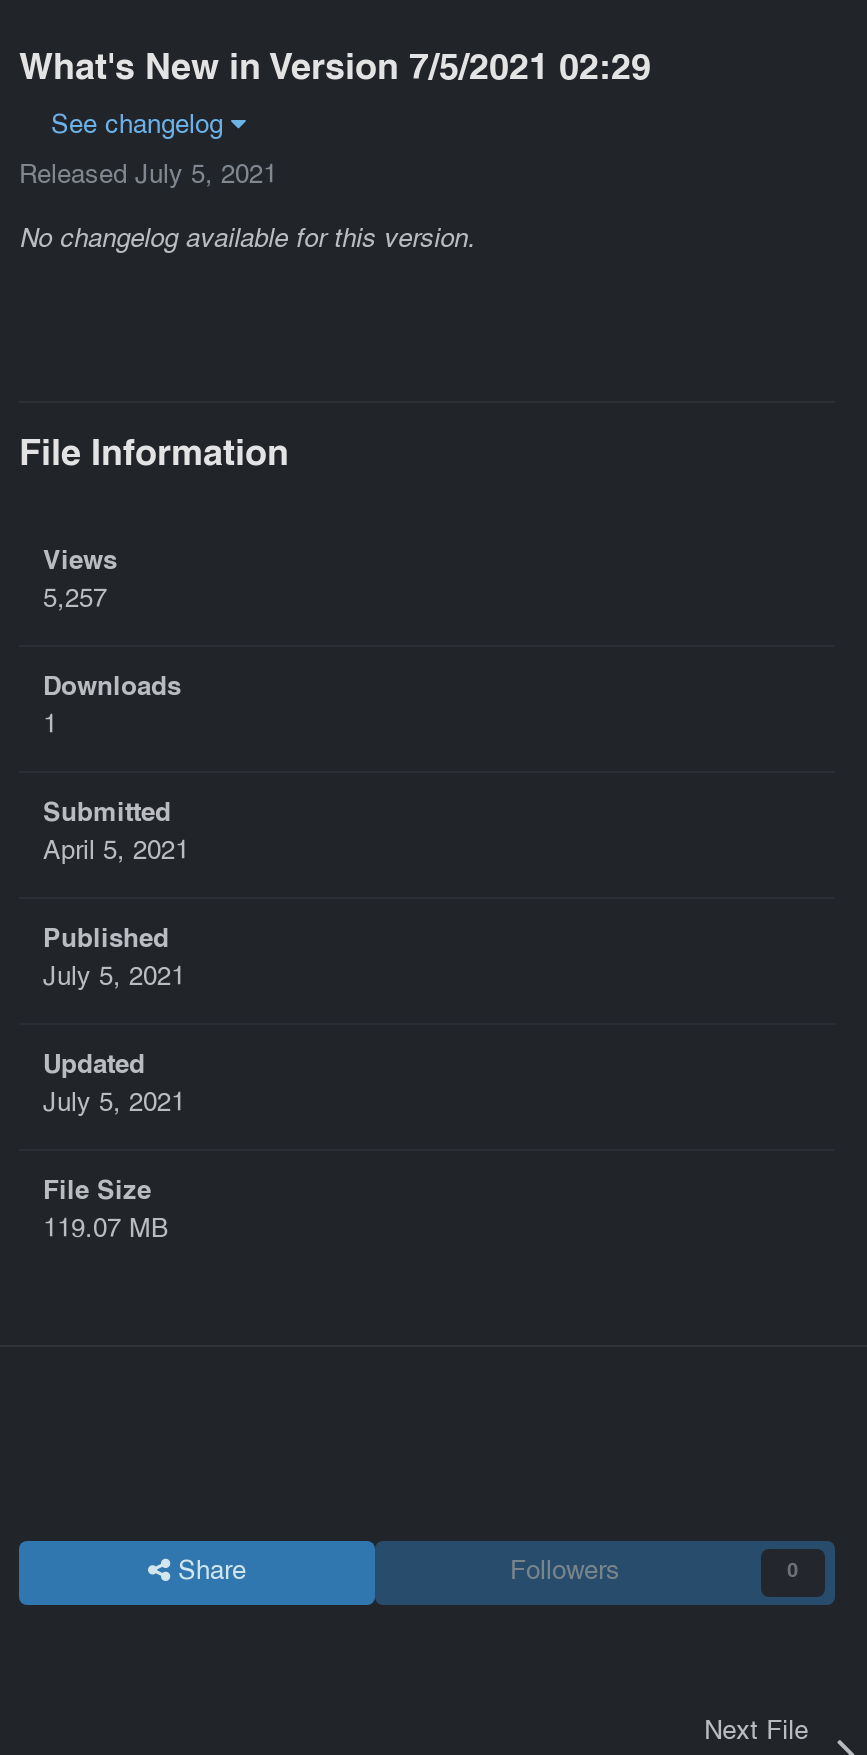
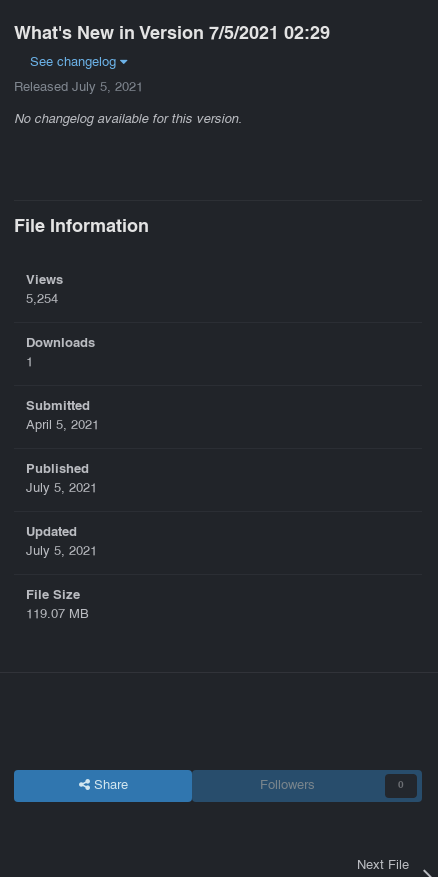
- 5,257
+ 5,254
